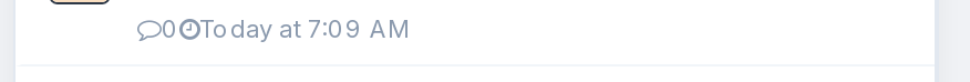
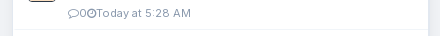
- 0 Today at 7:09 AM
+ 0 Today at 5:28 AM
